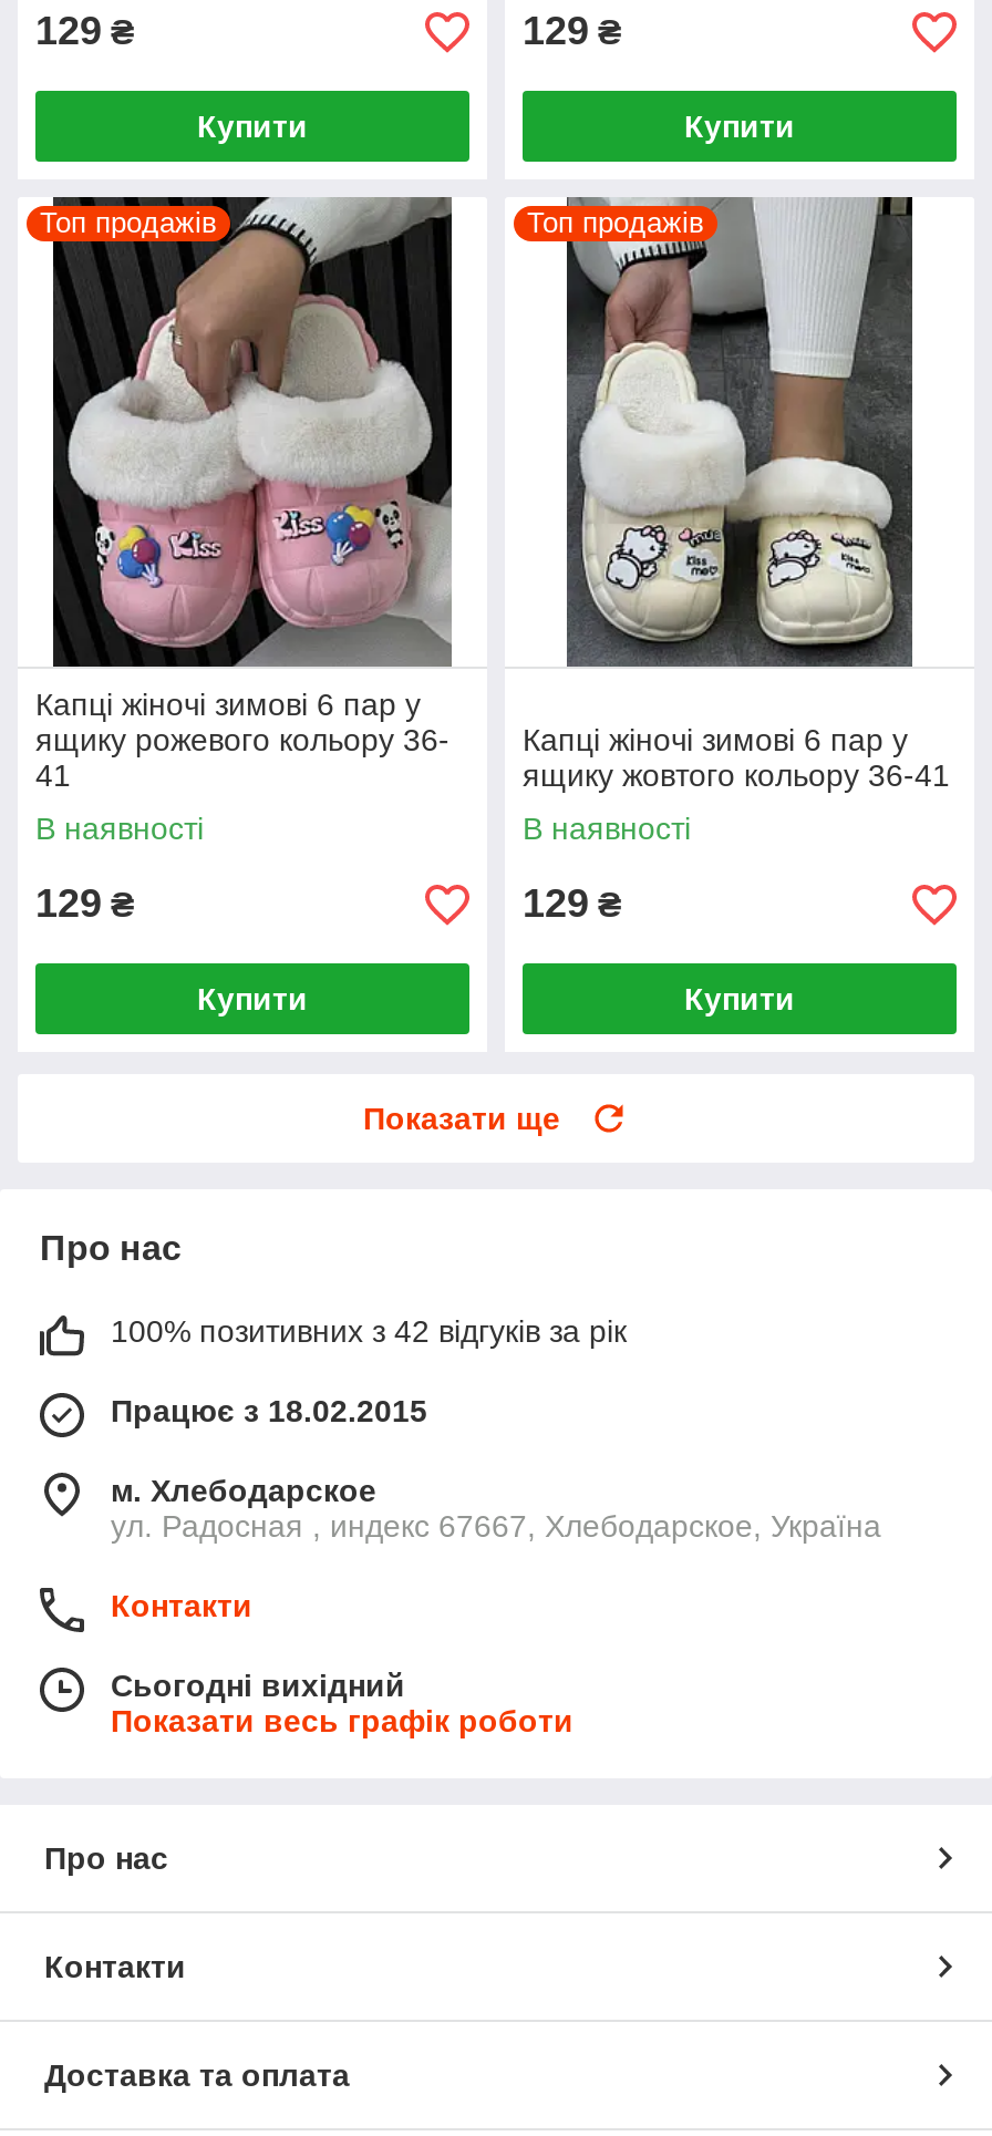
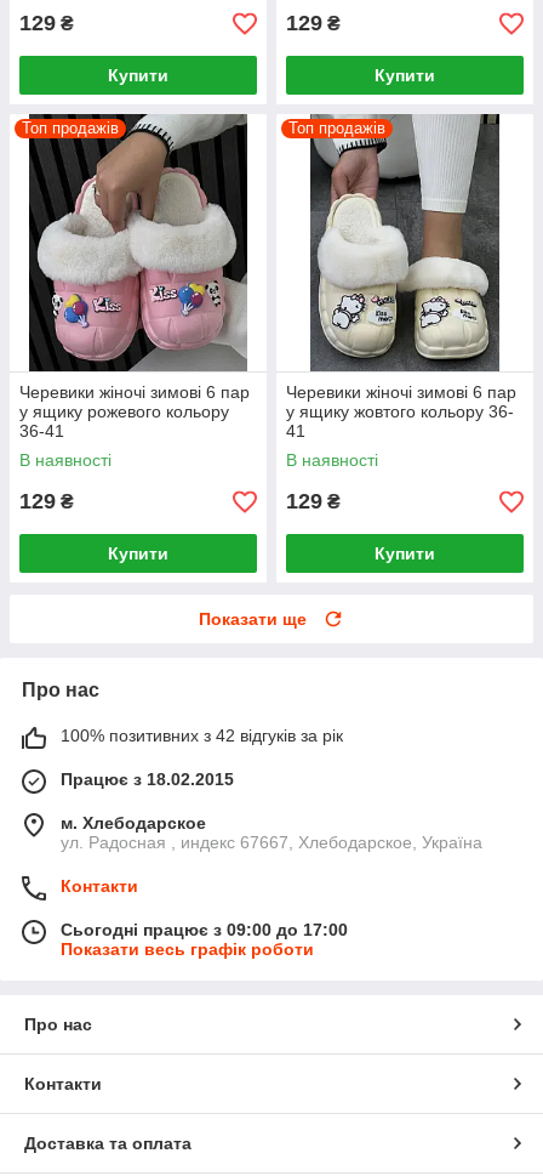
- Капці жіночі зимові 6 пар у
- ящику рожевого кольору 36-
- 41
+ Черевики жіночі зимові 6 пар
+ у ящику рожевого кольору
+ 36-41

- Капці жіночі зимові 6 пар у
- ящику жовтого кольору 36-41
+ Черевики жіночі зимові 6 пар
+ у ящику жовтого кольору 36-
+ 41

- Сьогодні вихідний
+ Сьогодні працює з 09:00 до 17:00
